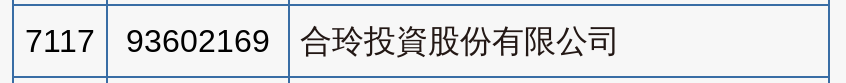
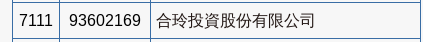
- 7117 93602169 合玲投資股份有限公司
+ 7111 93602169 合玲投資股份有限公司
